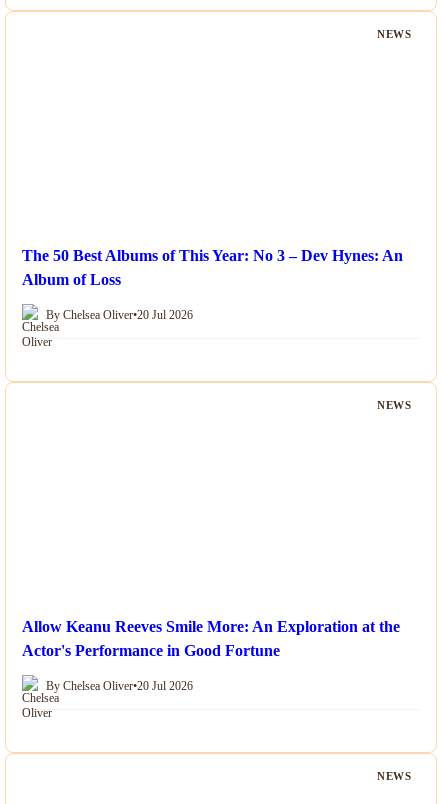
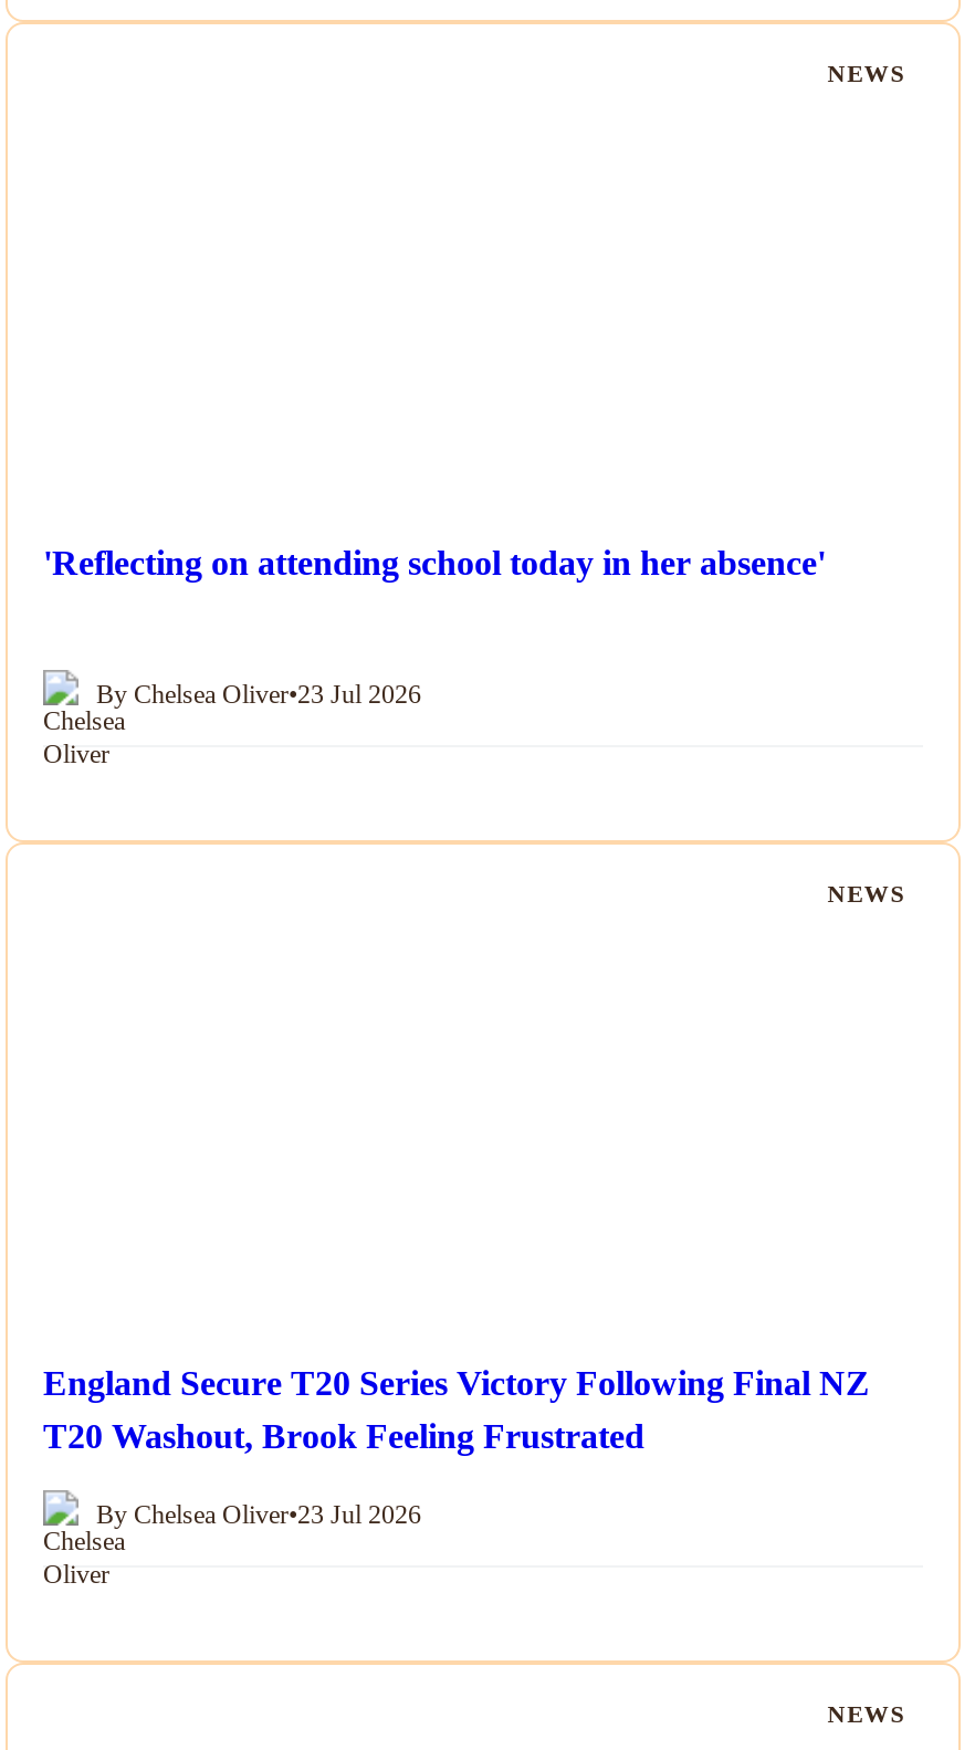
- The 50 Best Albums of This Year: No 3 – Dev Hynes: An
- Album of Loss
+ 'Reflecting on attending school today in her absence'

- By Chelsea Oliver•20 Jul 2026
+ By Chelsea Oliver•23 Jul 2026

- Allow Keanu Reeves Smile More: An Exploration at the
- Actor's Performance in Good Fortune
+ England Secure T20 Series Victory Following Final NZ
+ T20 Washout, Brook Feeling Frustrated

- By Chelsea Oliver•20 Jul 2026
+ By Chelsea Oliver•23 Jul 2026
